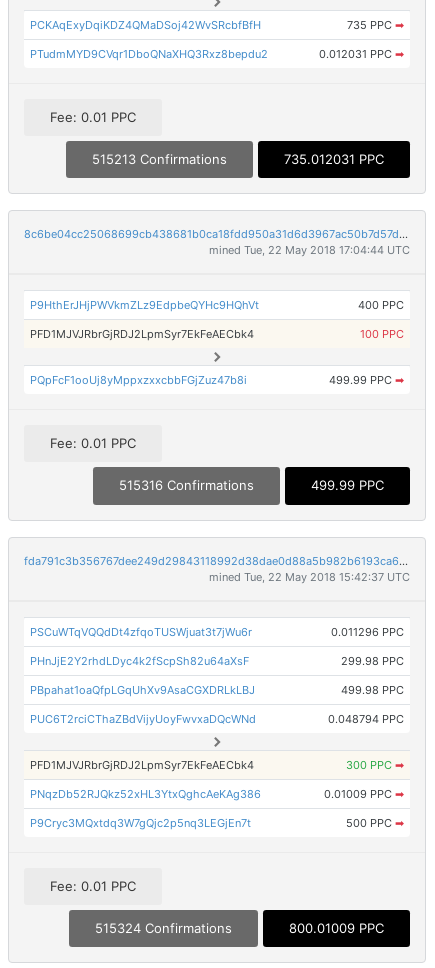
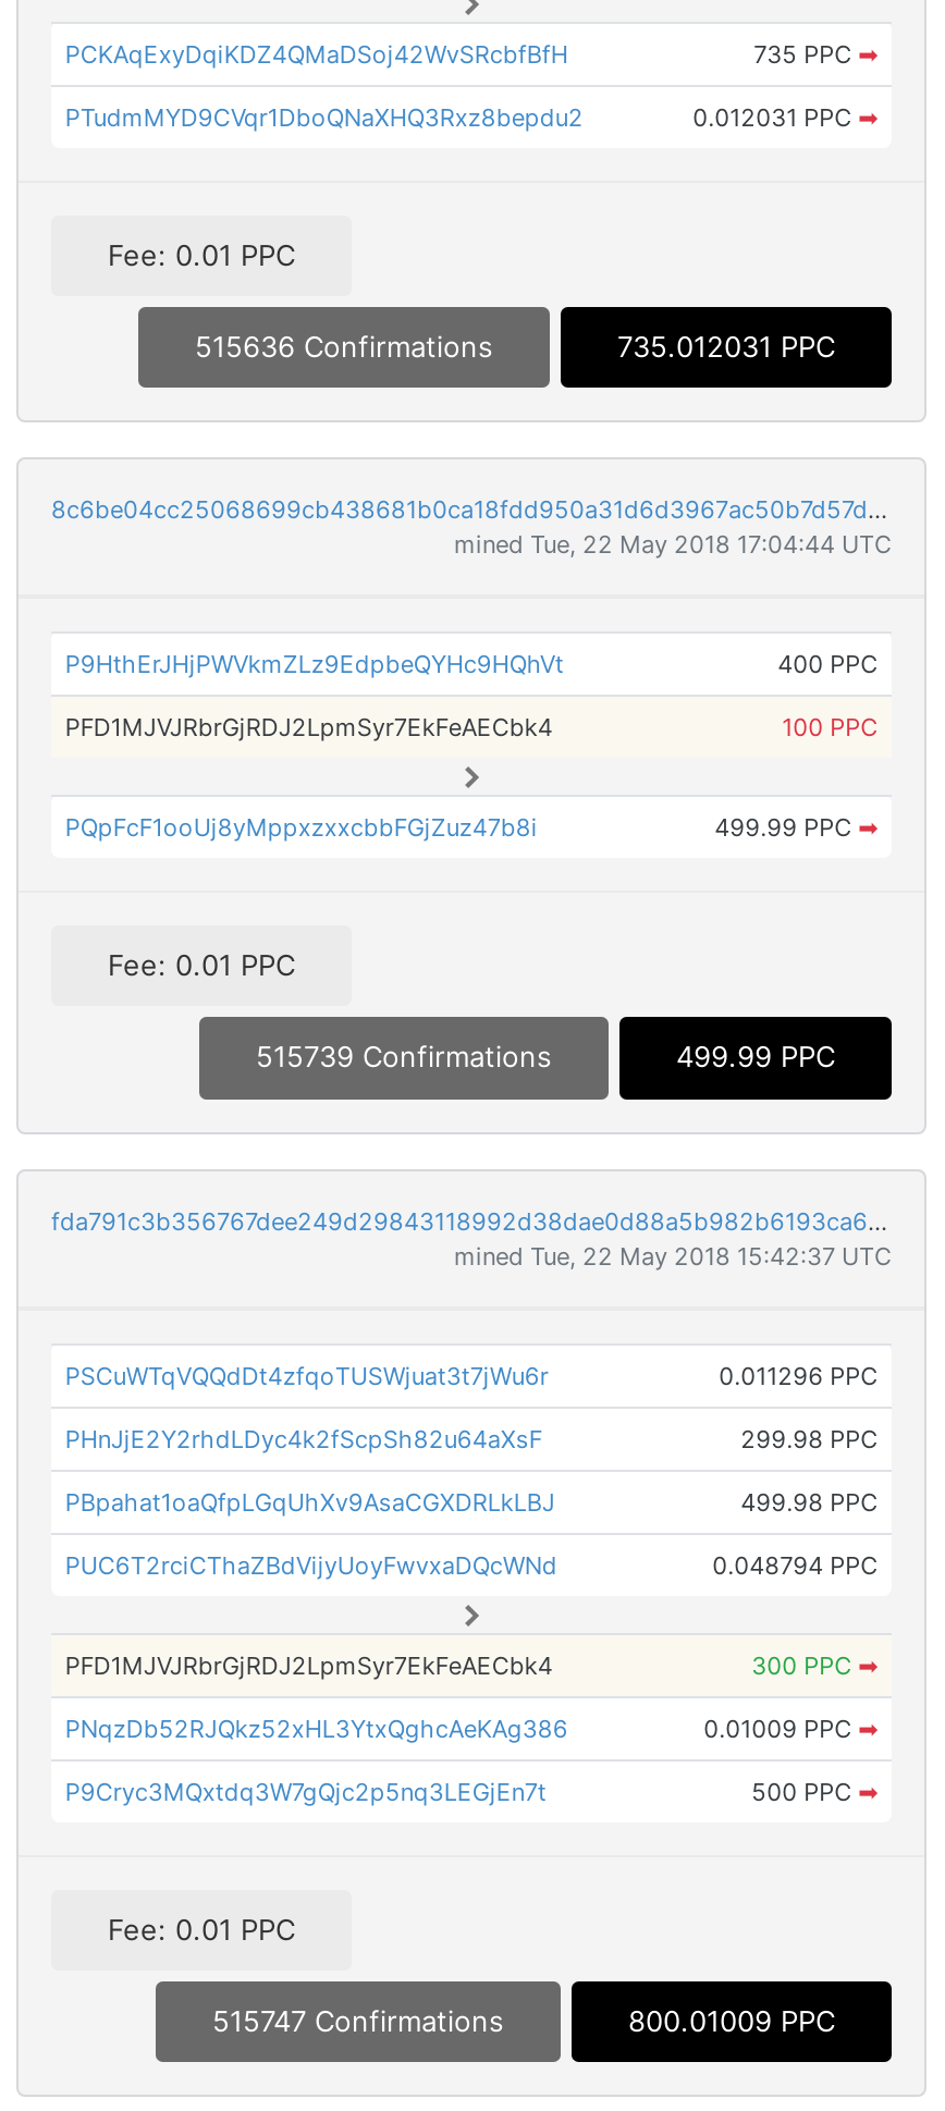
- 515213 Confirmations
+ 515636 Confirmations

- 515316 Confirmations
+ 515739 Confirmations

- 515324 Confirmations
+ 515747 Confirmations
